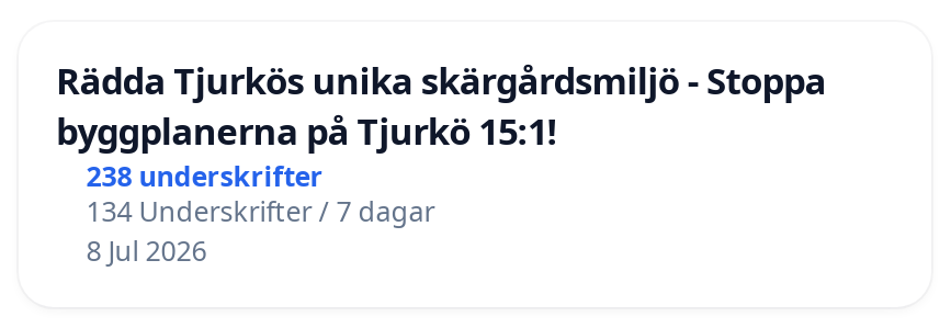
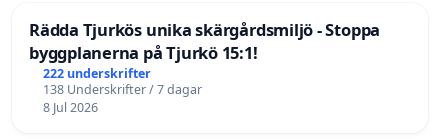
- 238 underskrifter
+ 222 underskrifter

- 134 Underskrifter / 7 dagar
+ 138 Underskrifter / 7 dagar
